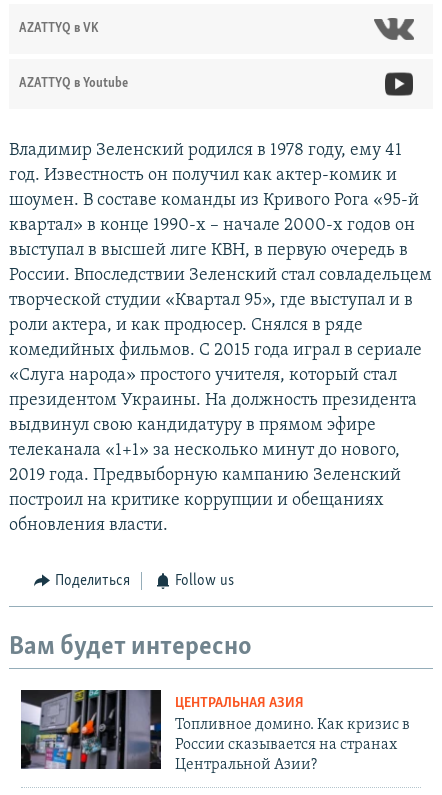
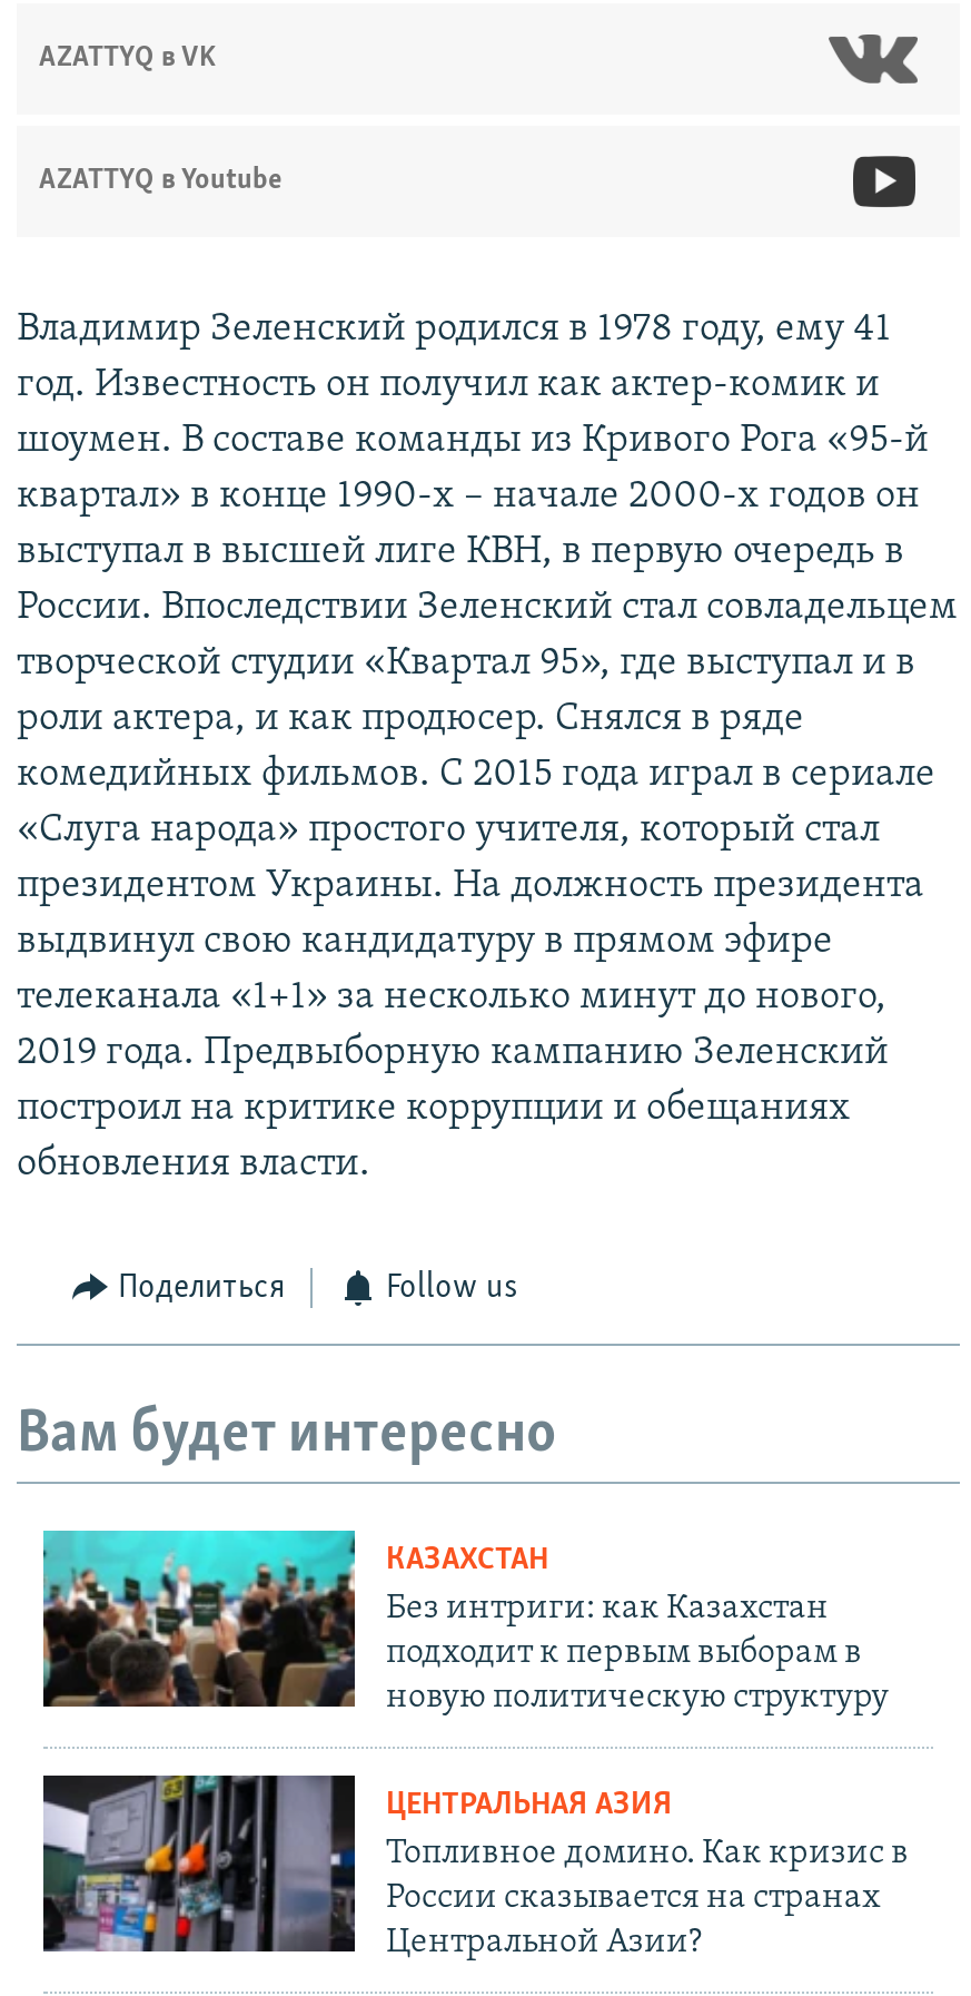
+ [image]
+ КАЗАХСТАН
+ Без интриги: как Казахстан
+ подходит к первым выборам в
+ новую политическую структуру
